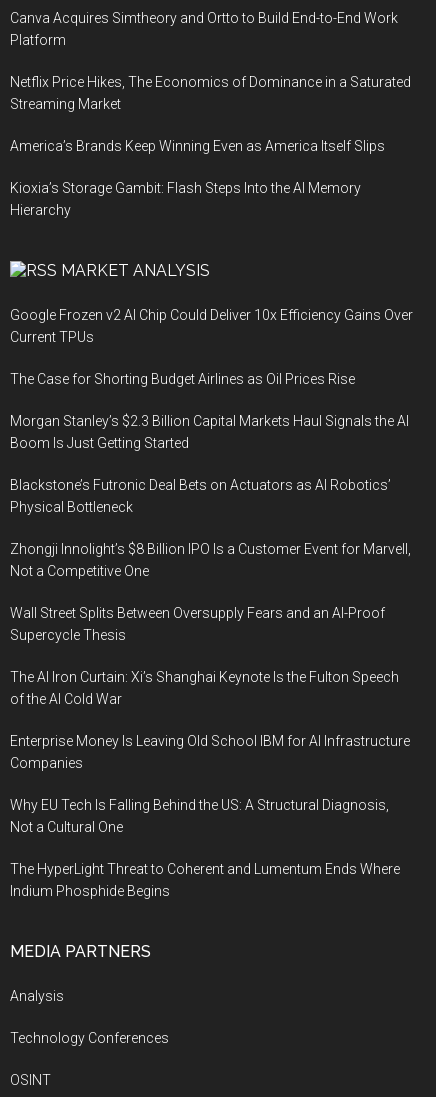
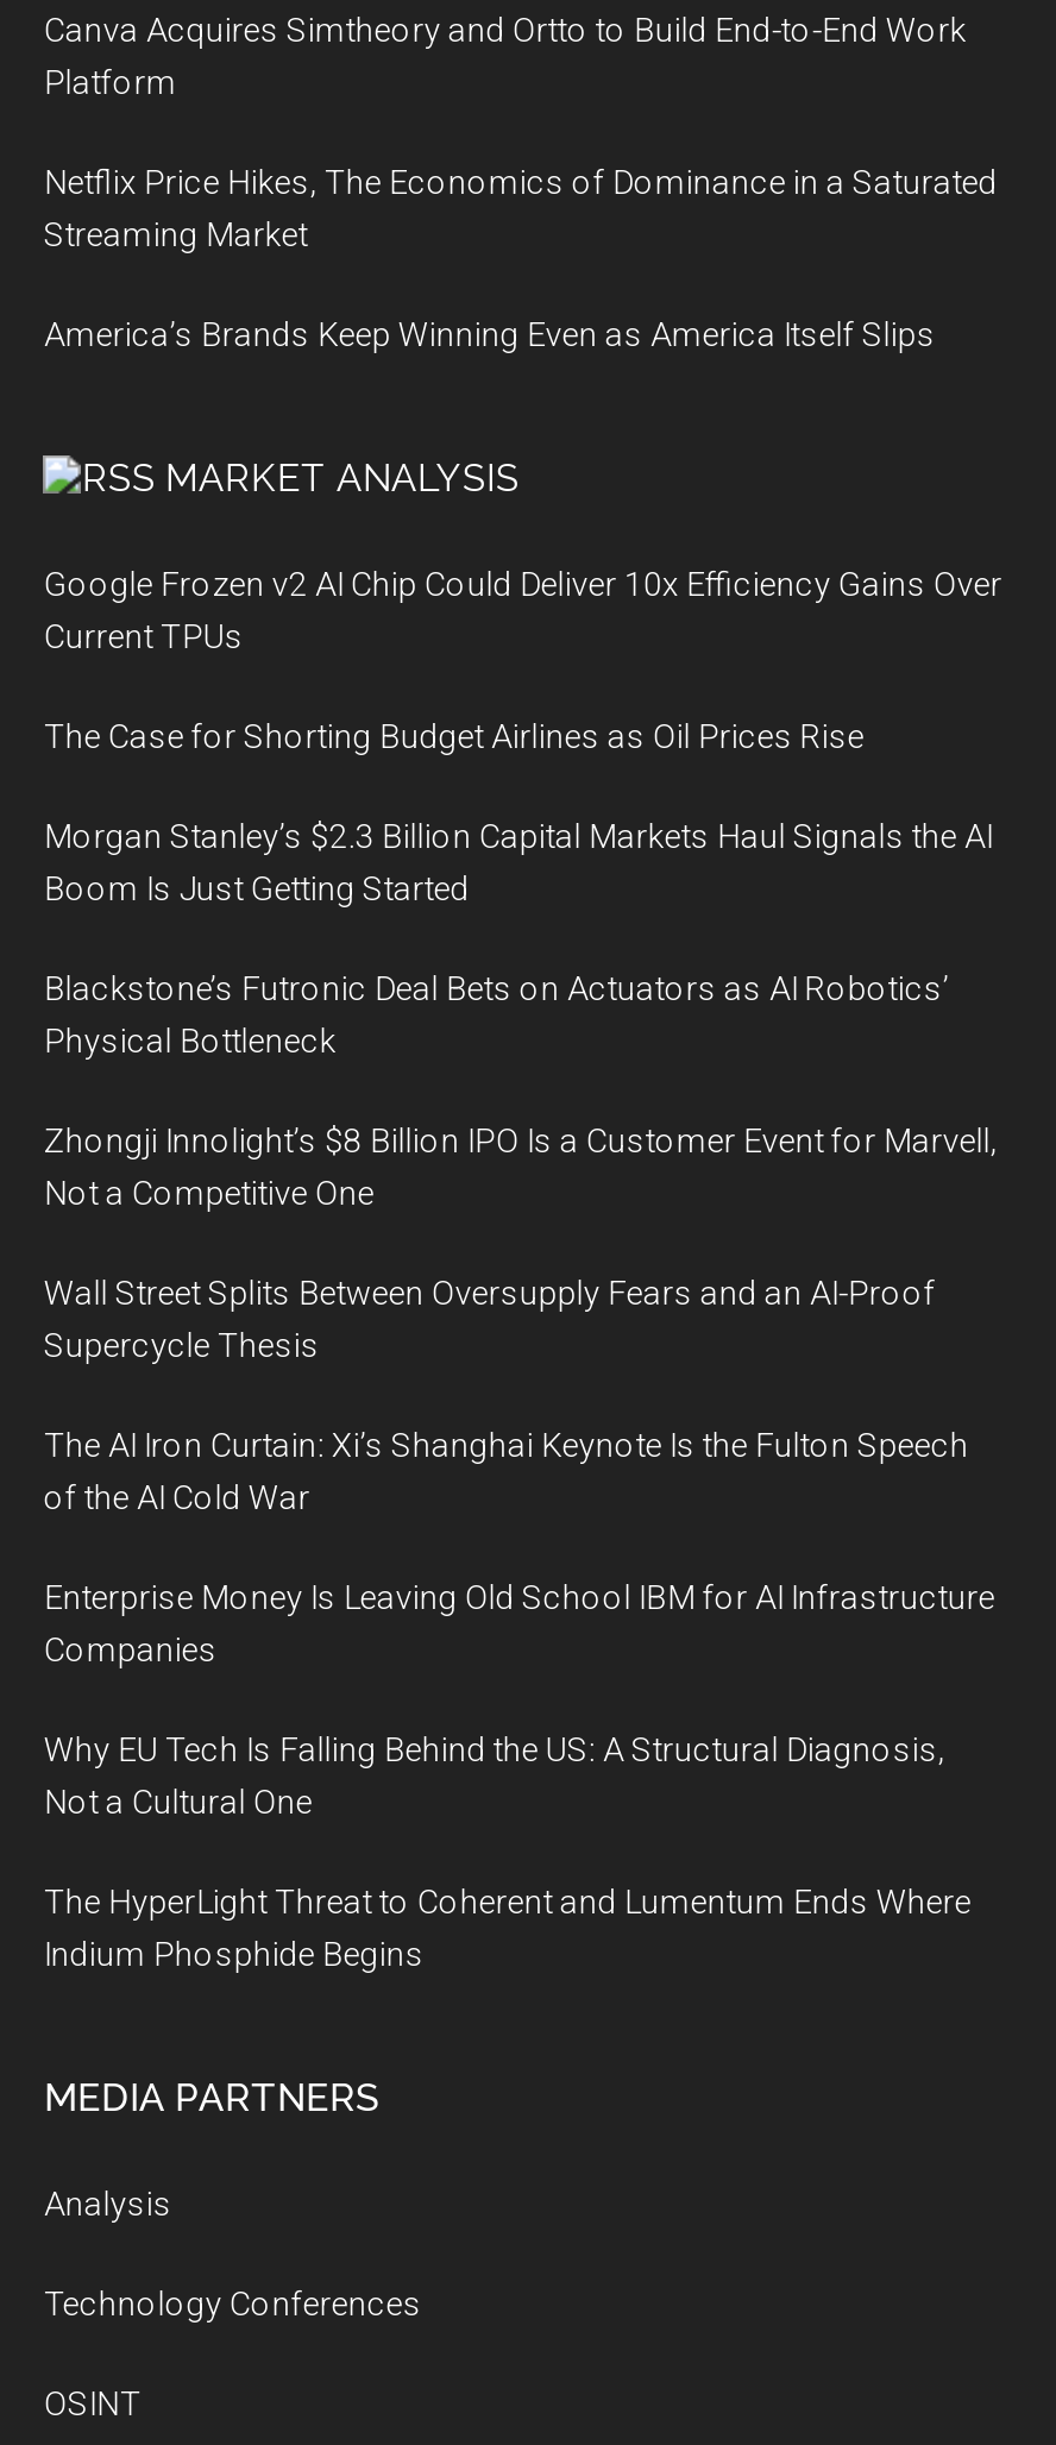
- Kioxia’s Storage Gambit: Flash Steps Into the AI Memory
- Hierarchy
